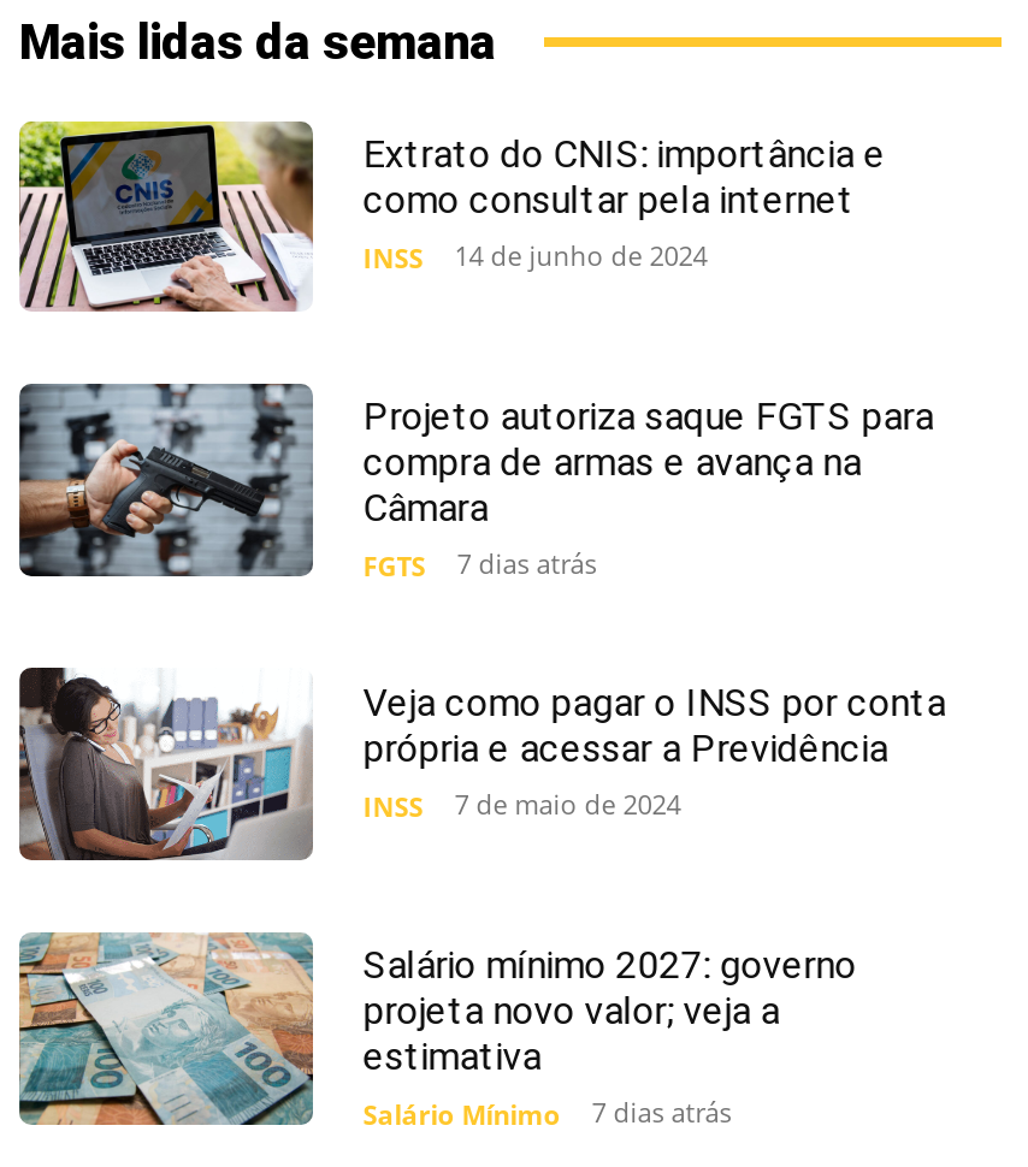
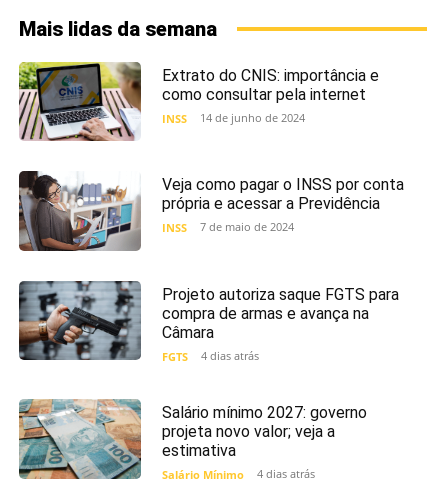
moved down: [image] | Projeto autoriza saque FGTS para | compra de armas e avança na | Câmara | FGTS

- 7 dias atrás

moved up: [image] | Veja como pagar o INSS por conta | própria e acessar a Previdência | INSS | 7 de maio de 2024

+ 4 dias atrás

- Salário Mínimo 7 dias atrás
+ Salário Mínimo 4 dias atrás
